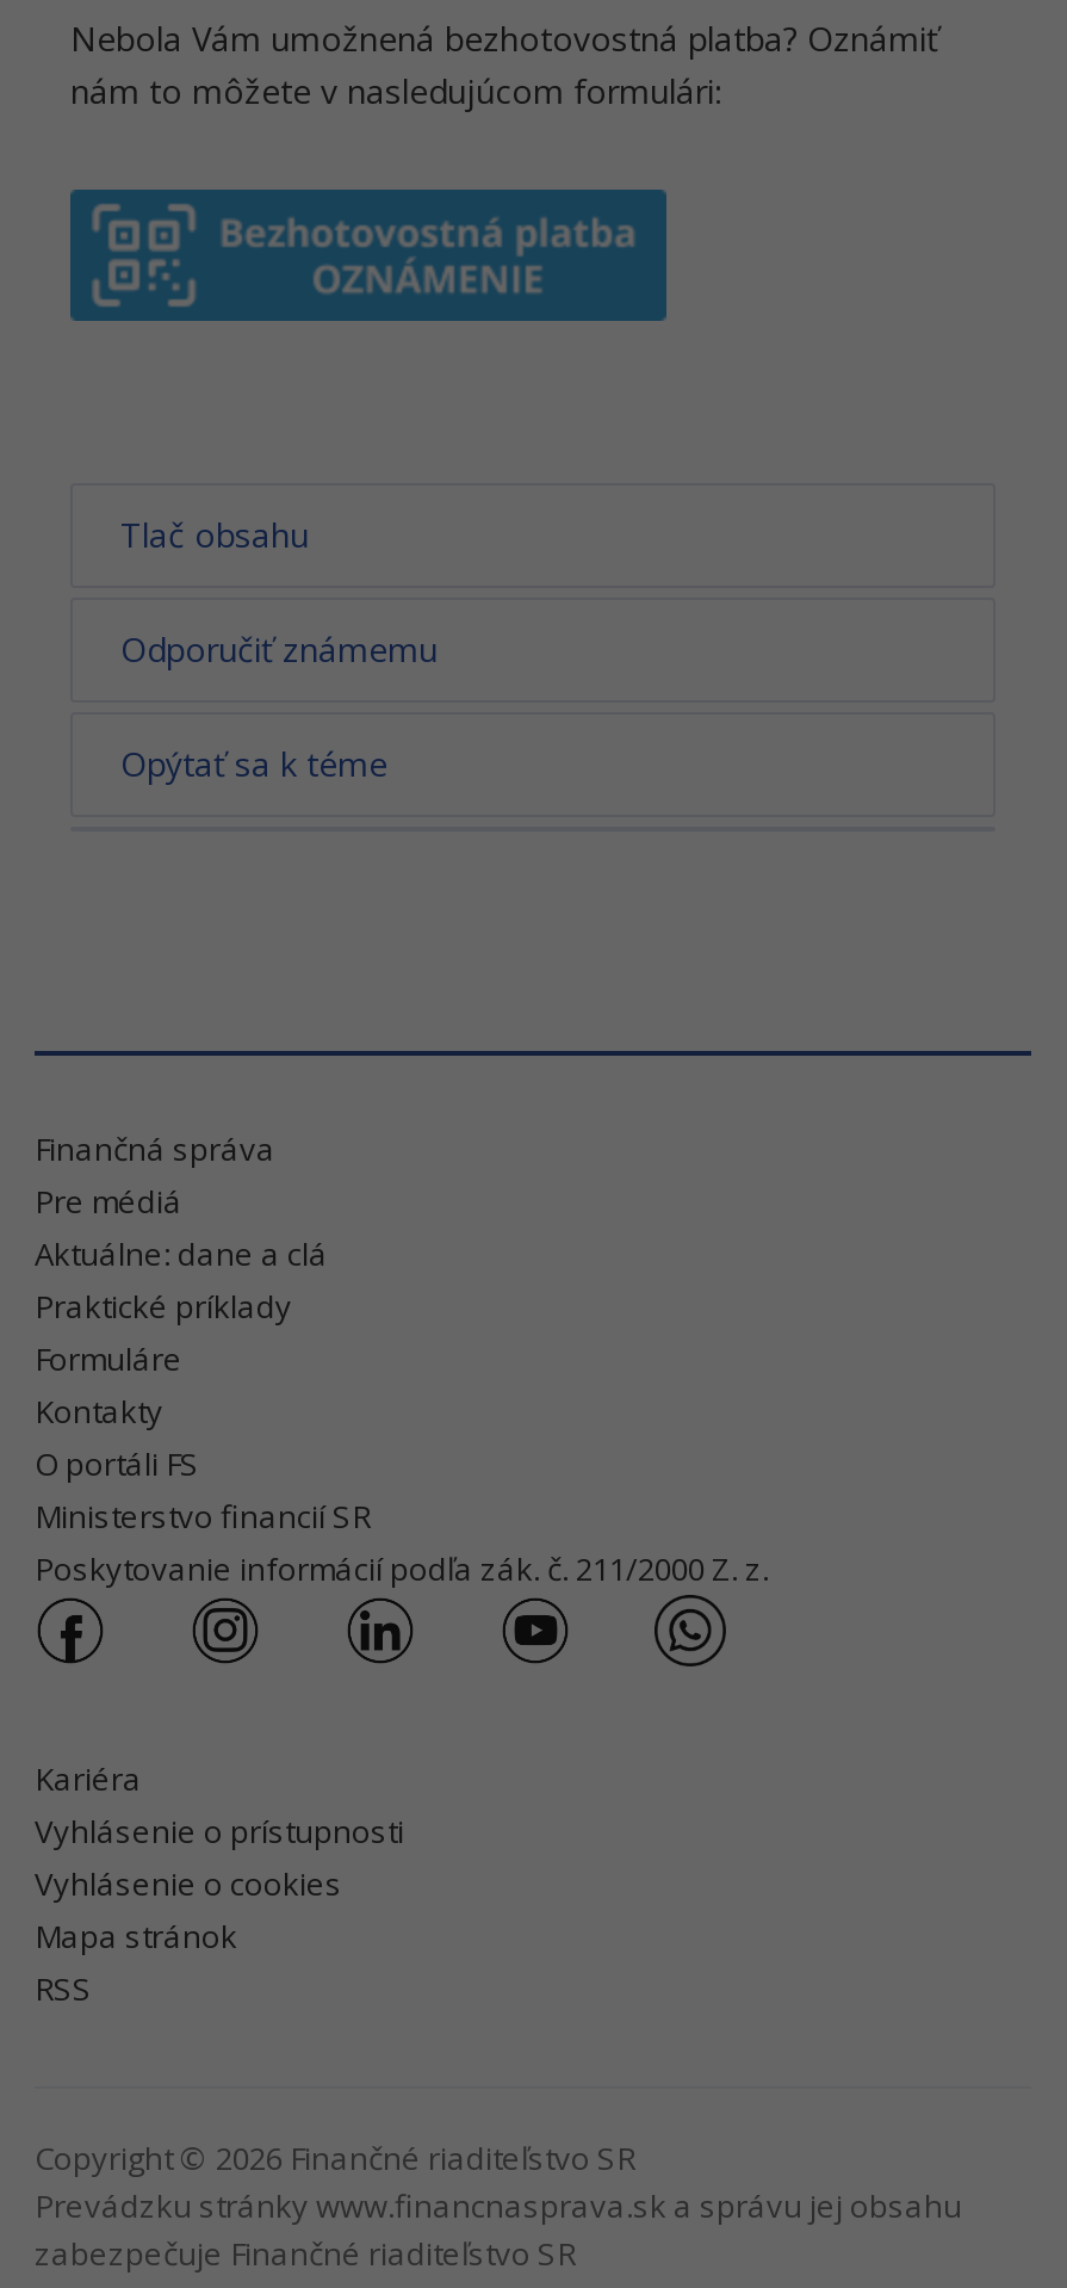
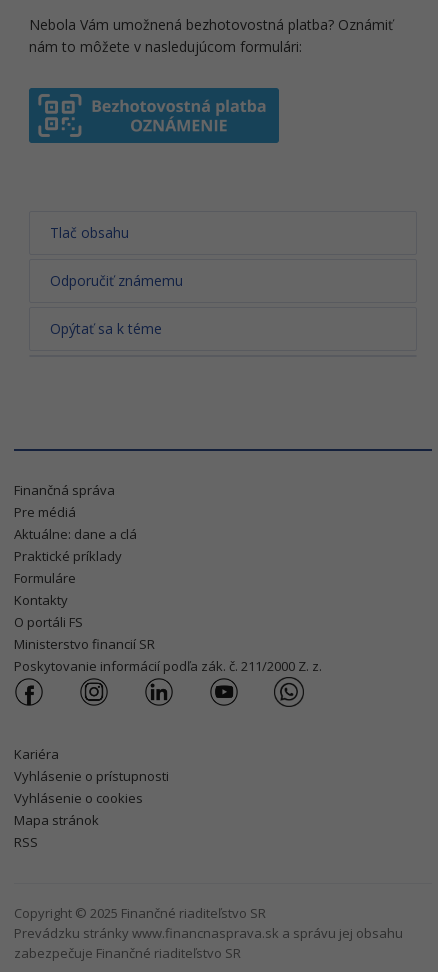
- Copyright © 2026 Finančné riaditeľstvo SR
+ Copyright © 2025 Finančné riaditeľstvo SR
